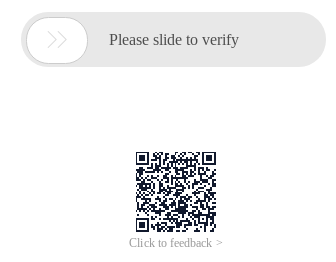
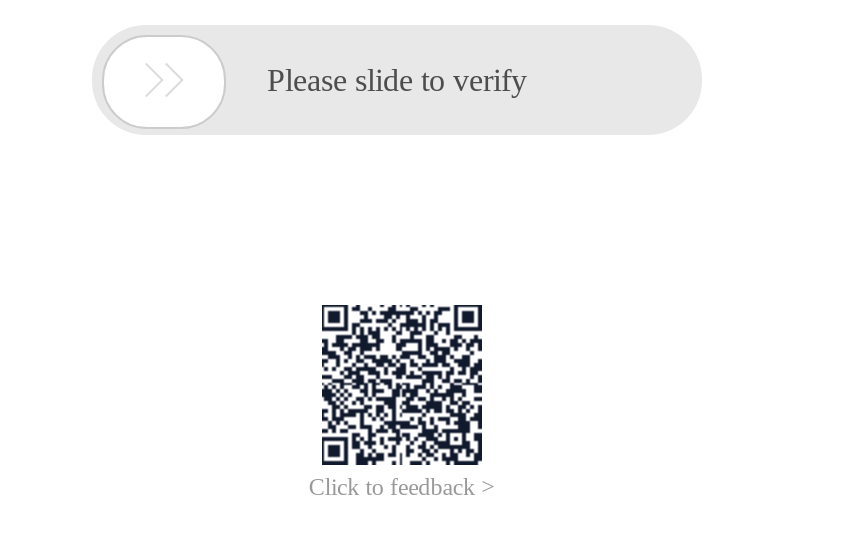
- [image]
+ [image]
